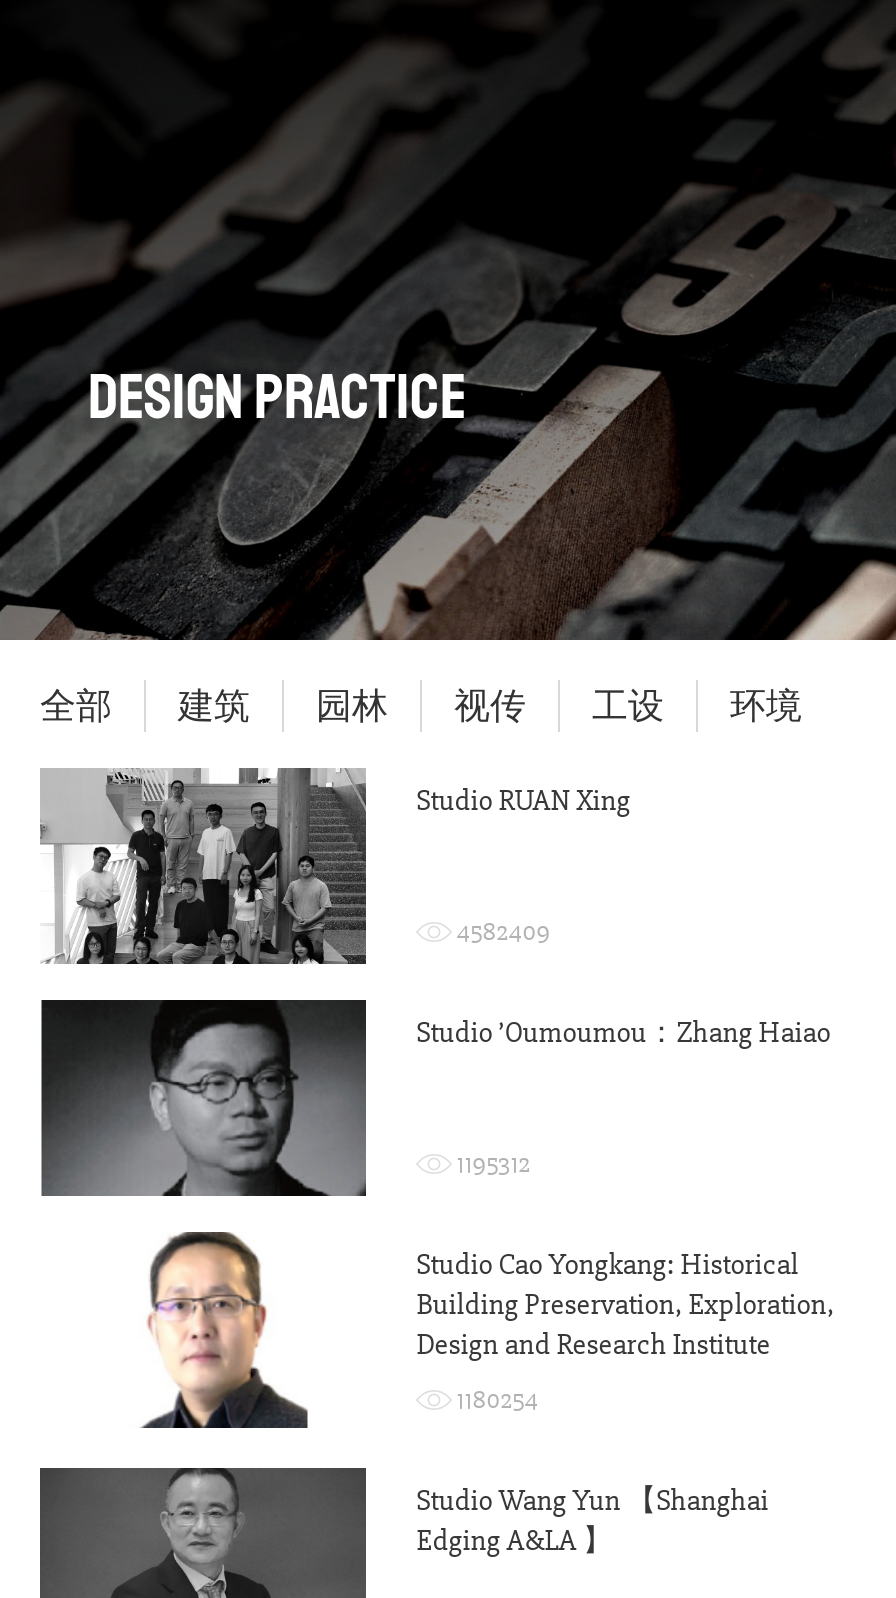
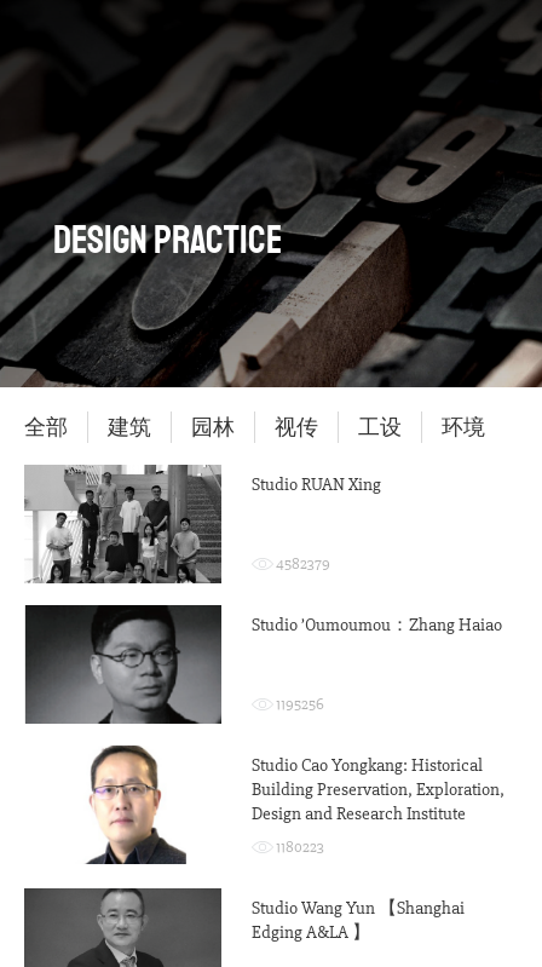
- 4582409
+ 4582379

- 1195312
+ 1195256

- 1180254
+ 1180223
